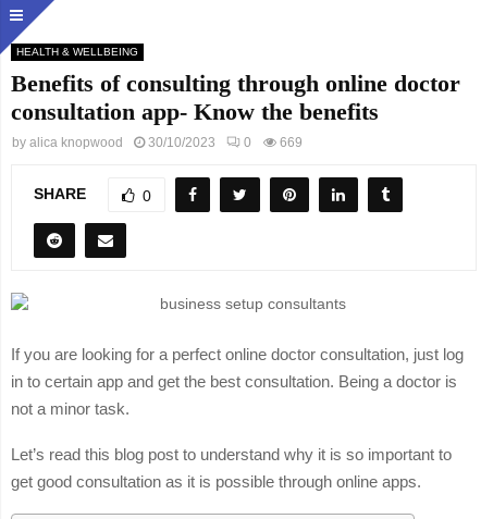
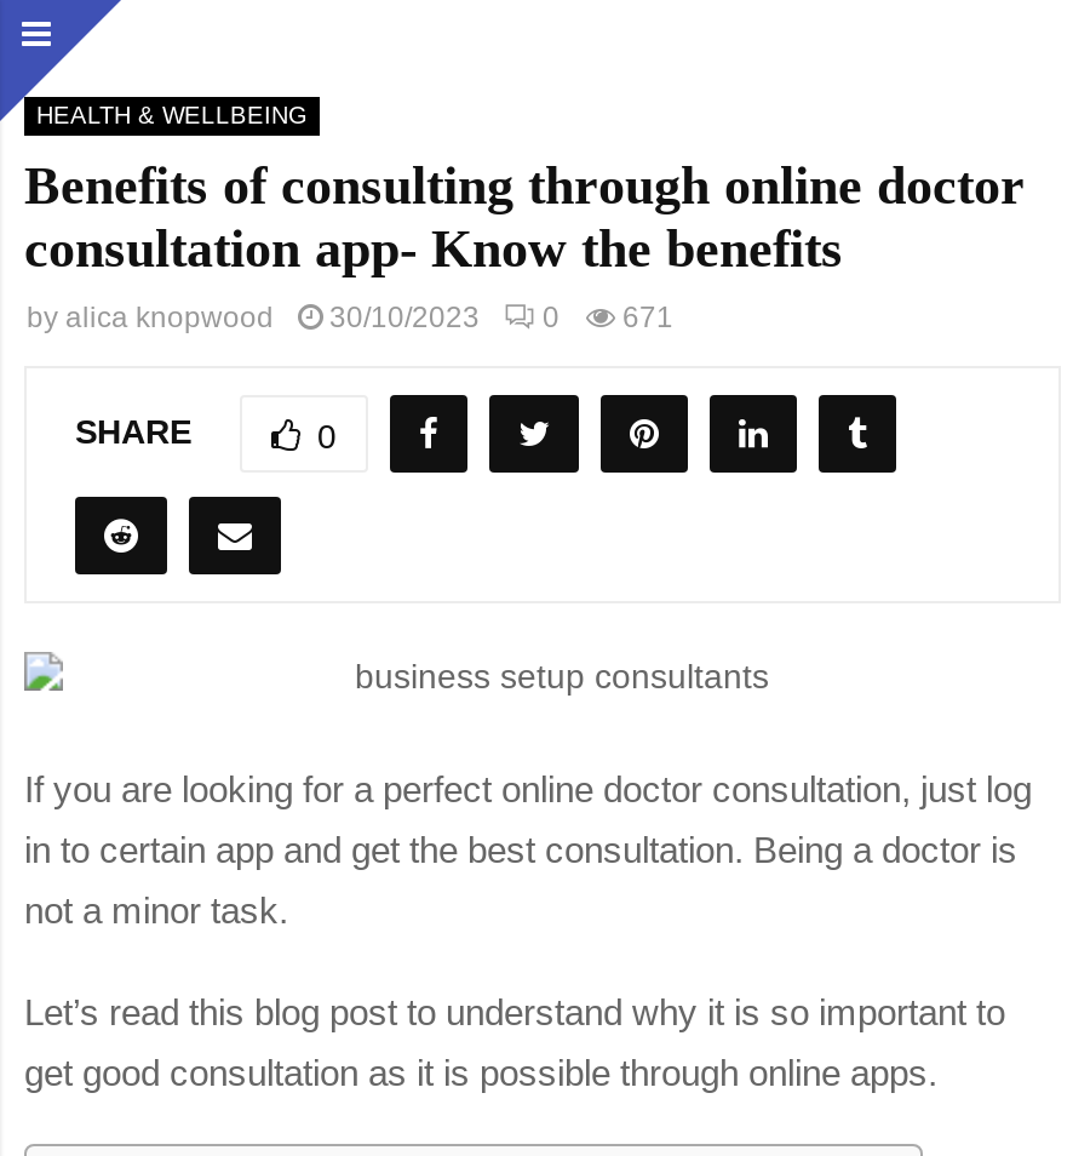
- by alica knopwood 30/10/2023 0 669
+ by alica knopwood 30/10/2023 0 671
